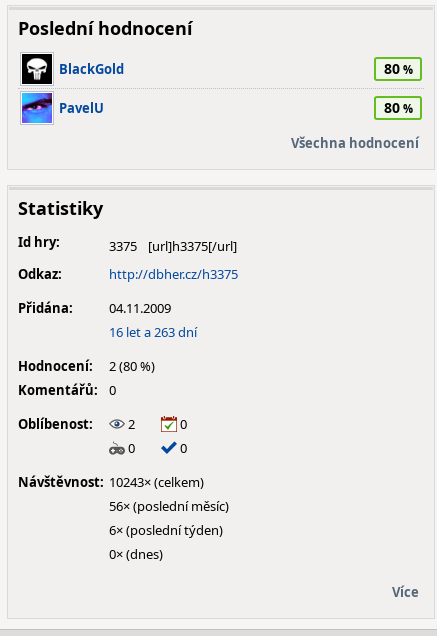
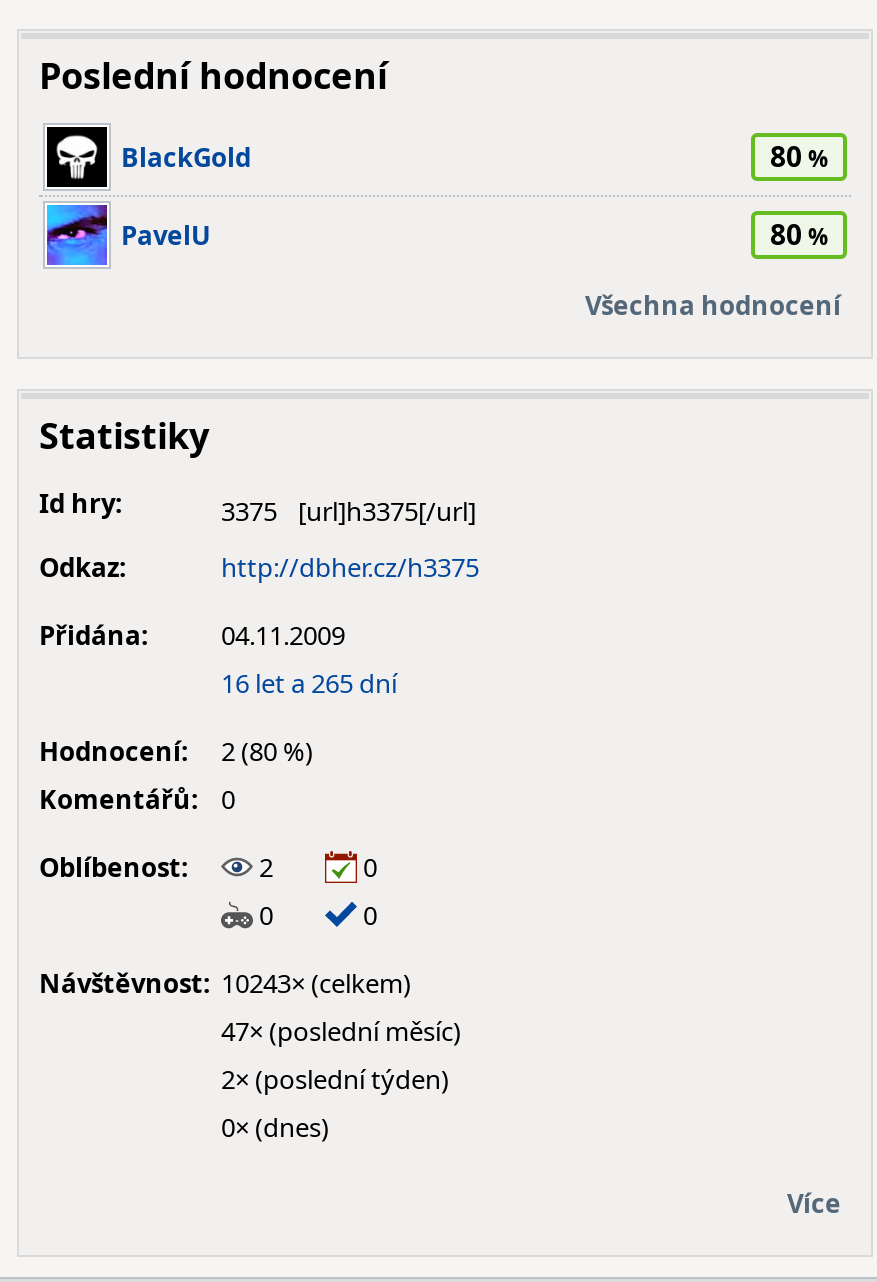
- 16 let a 263 dní
+ 16 let a 265 dní

- 56× (poslední měsíc)
+ 47× (poslední měsíc)

- 6× (poslední týden)
+ 2× (poslední týden)
